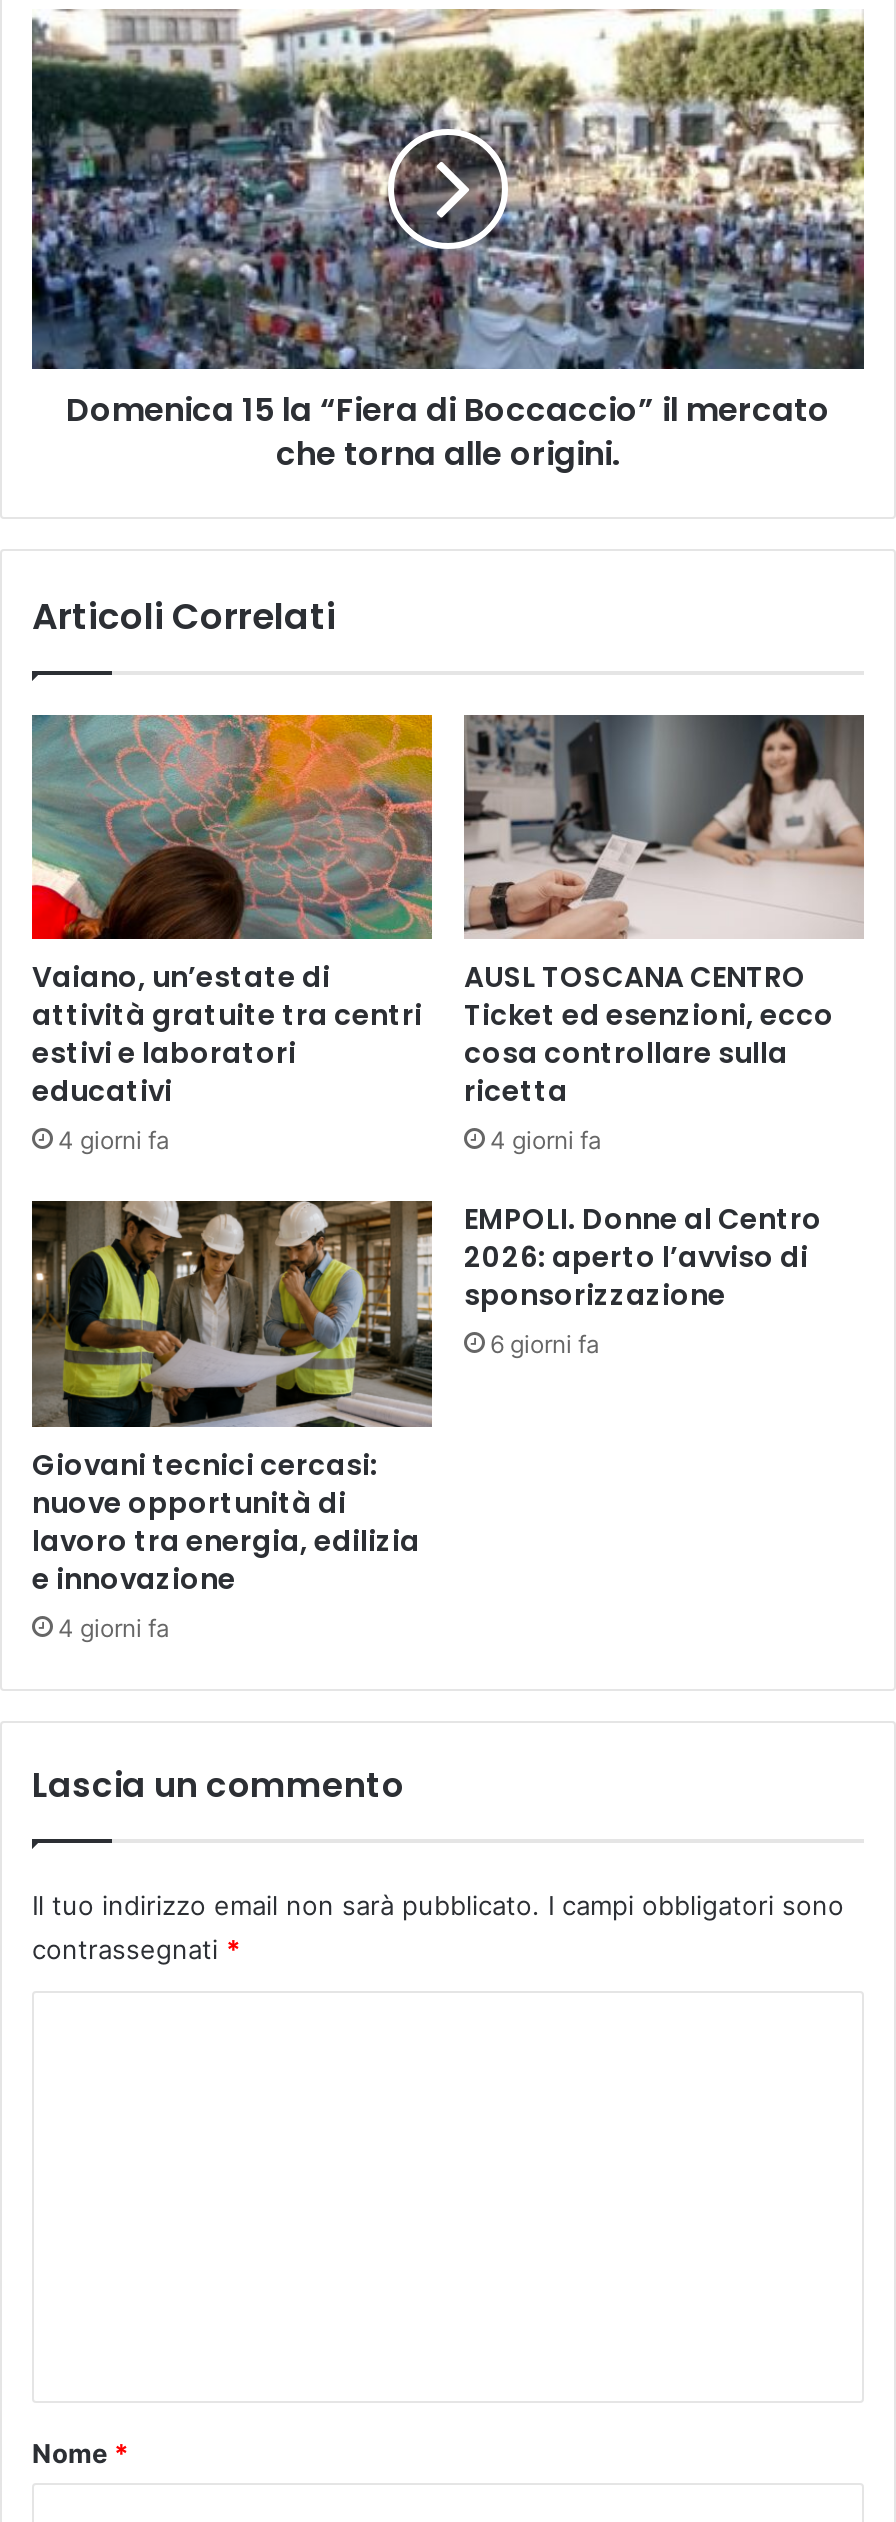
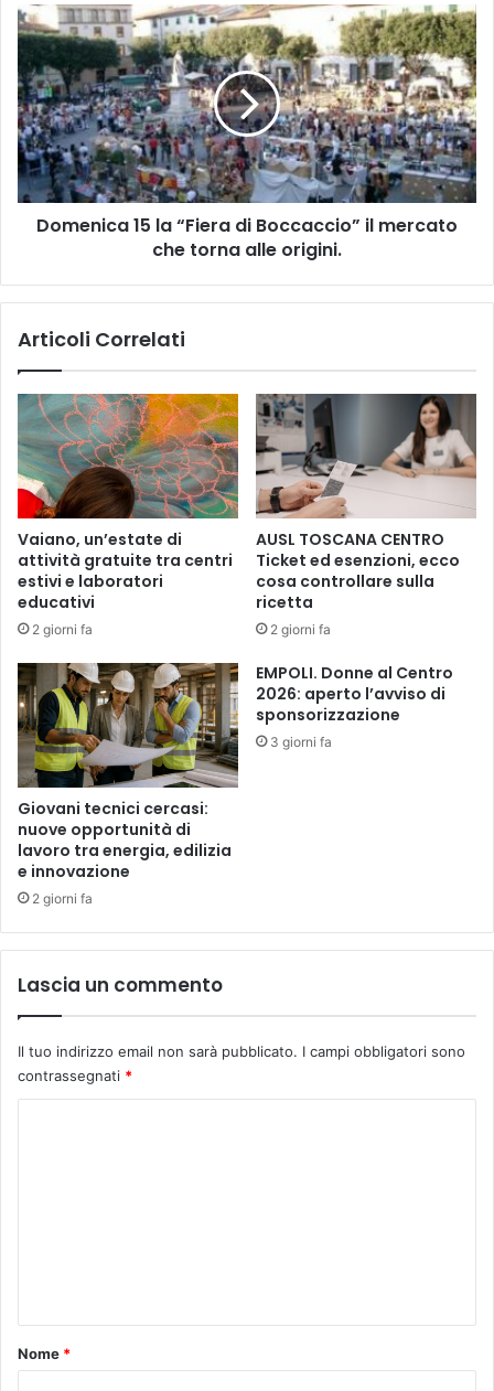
- 4 giorni fa
+ 2 giorni fa

- 4 giorni fa
+ 2 giorni fa

- 6 giorni fa
+ 3 giorni fa

- 4 giorni fa
+ 2 giorni fa
